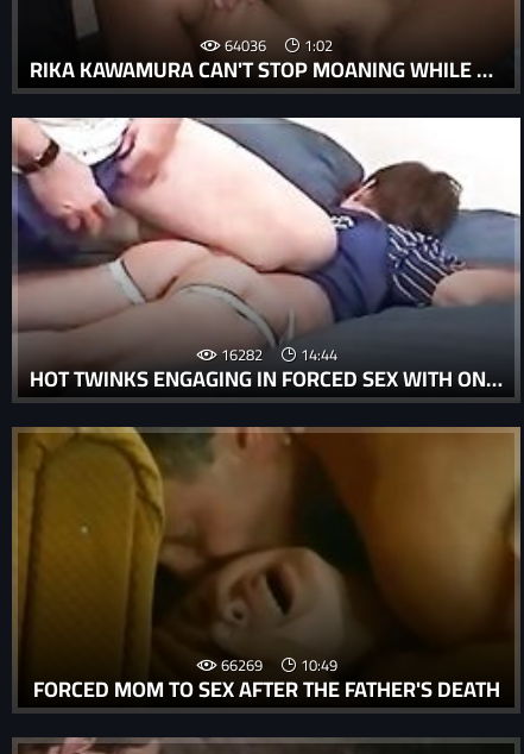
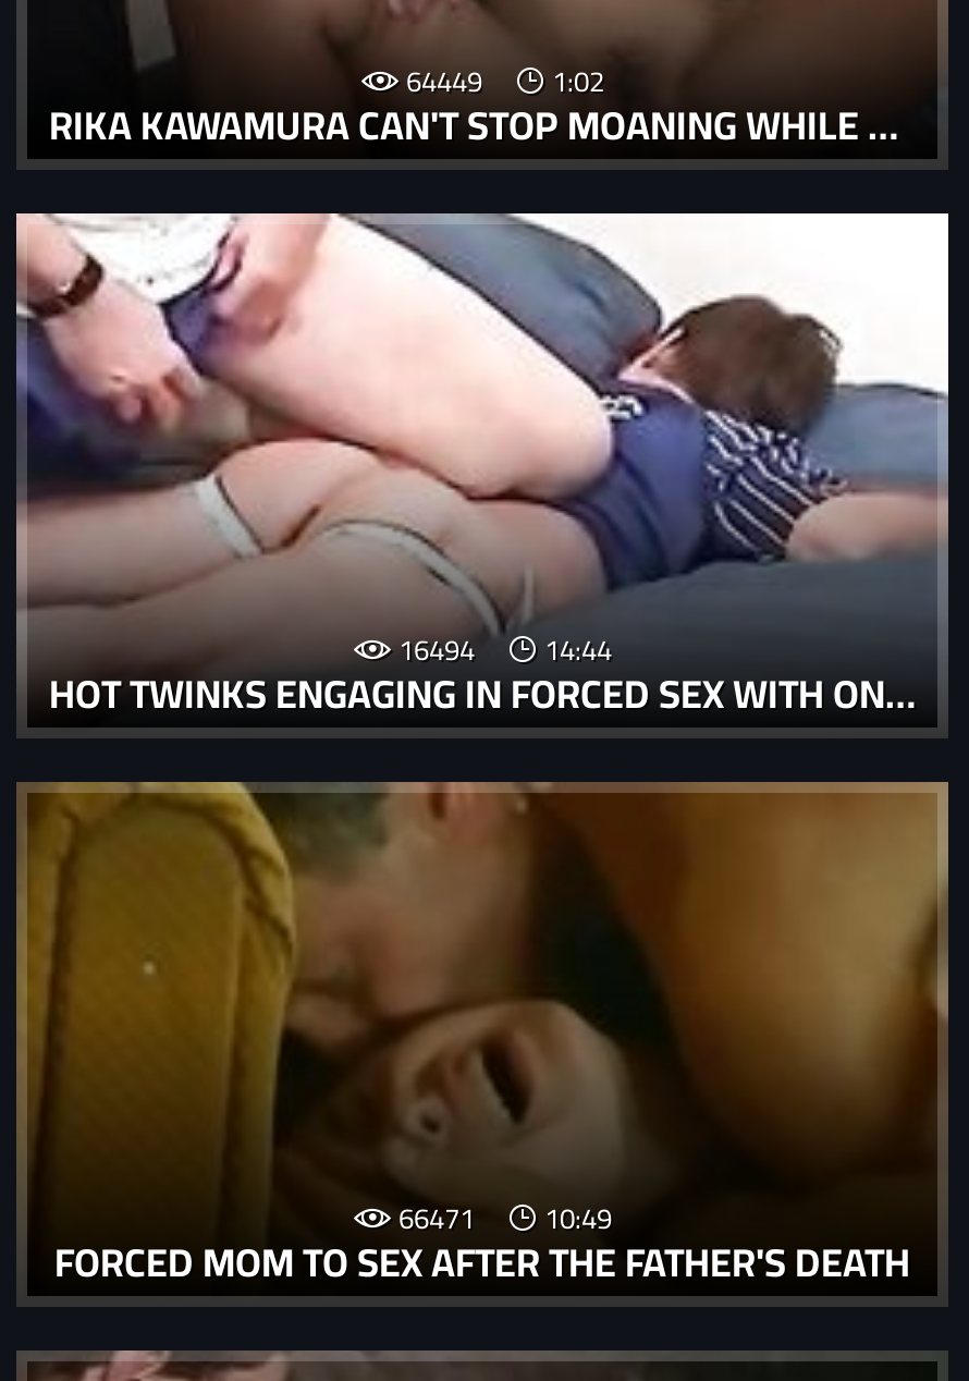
- 64036 1:02
+ 64449 1:02

- 16282 14:44
+ 16494 14:44

- 66269 10:49
+ 66471 10:49
